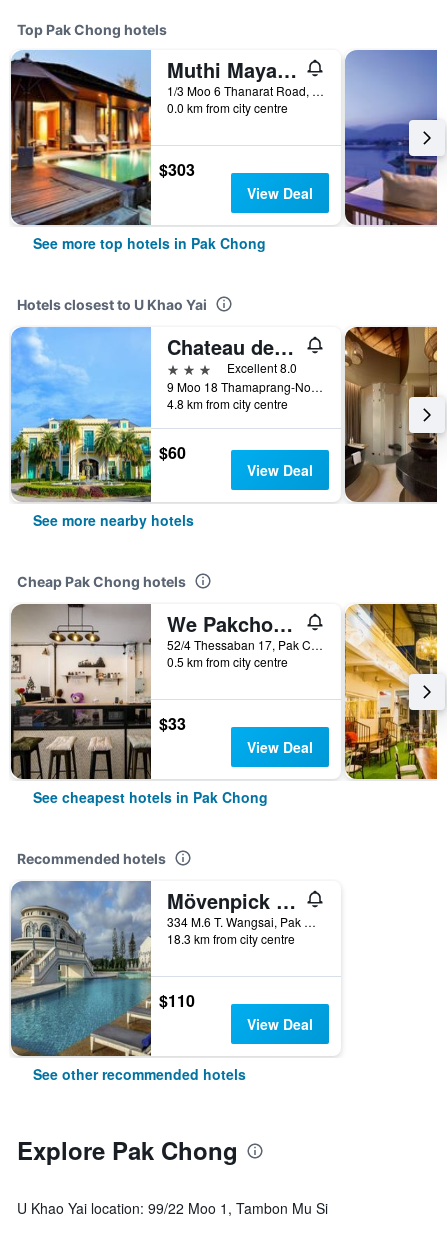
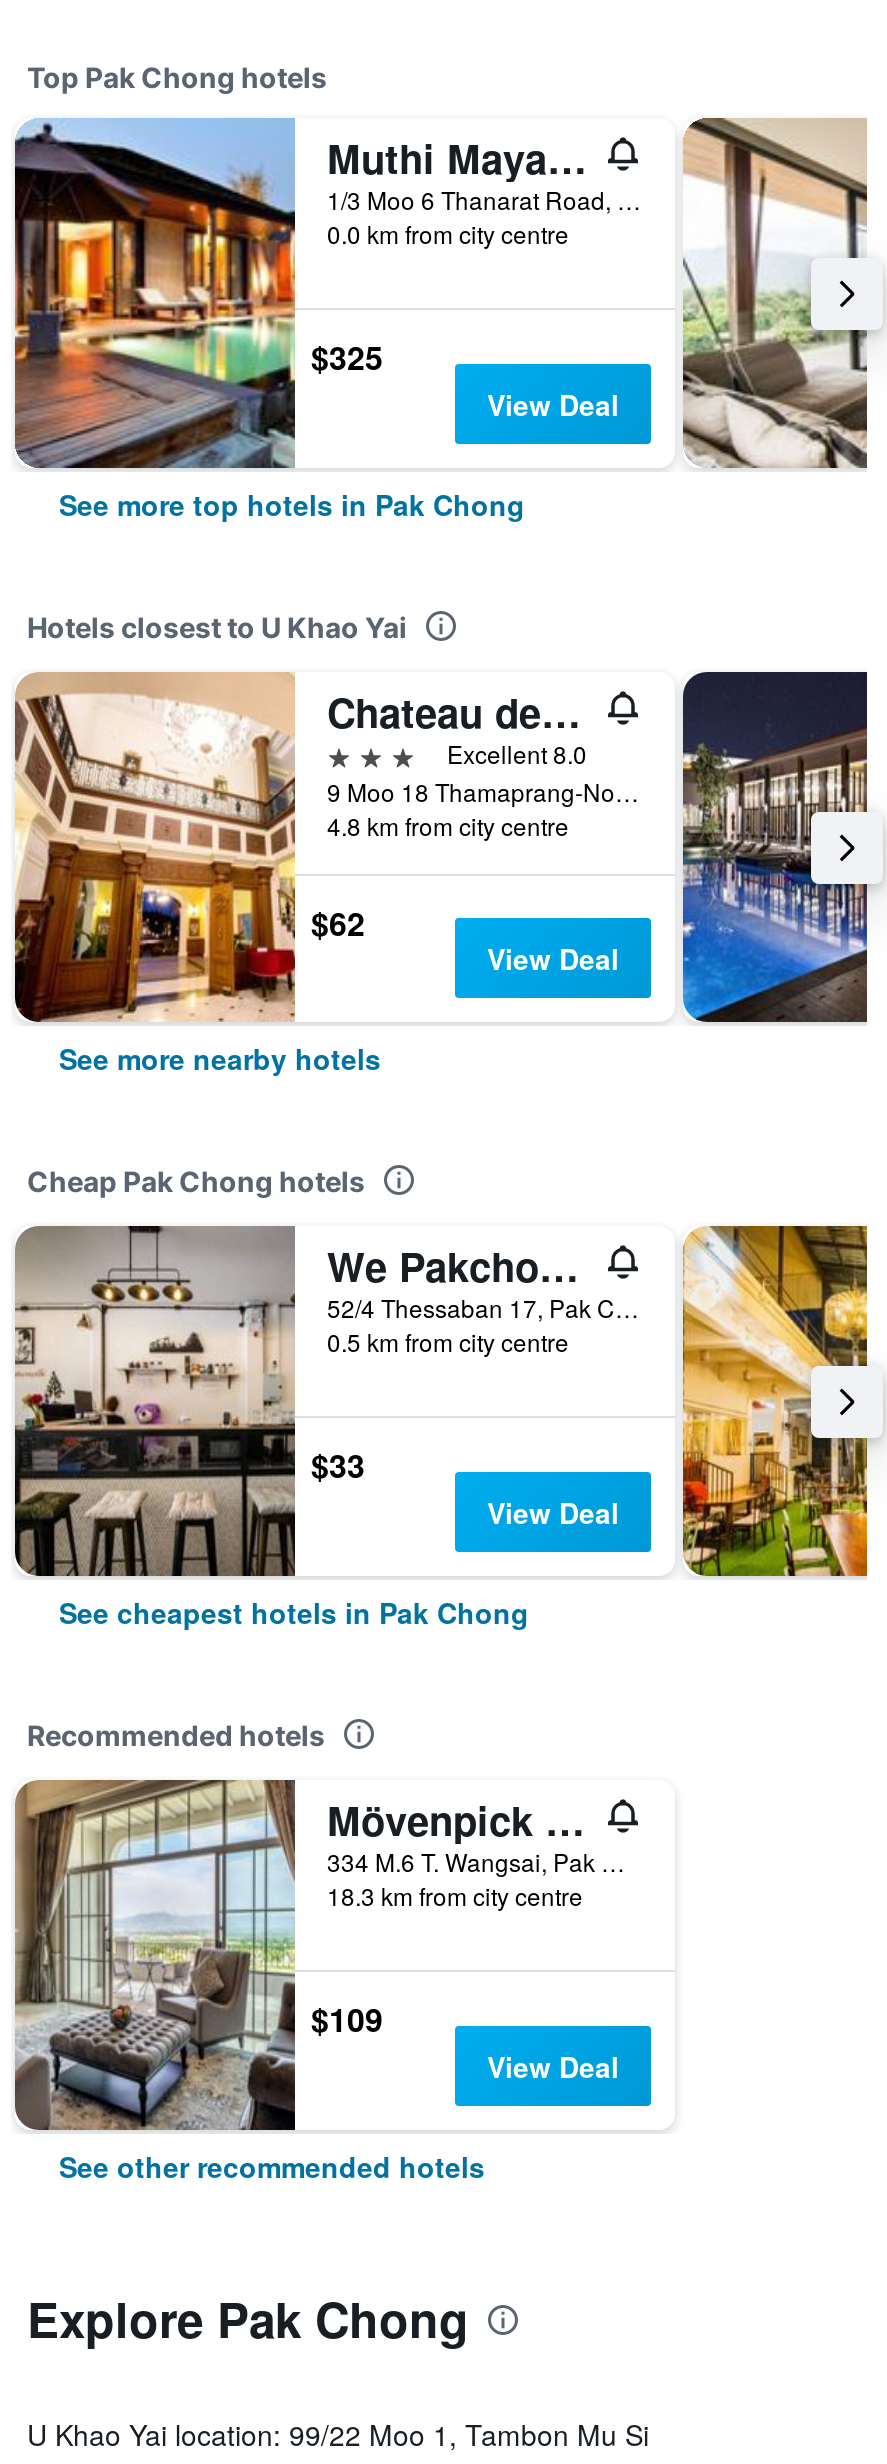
- [image]
+ [image]

- $303
+ $325

- [image]
- $60
+ [image]
+ $62

- [image]
+ [image]

- [image]
- $110
+ [image]
+ $109
